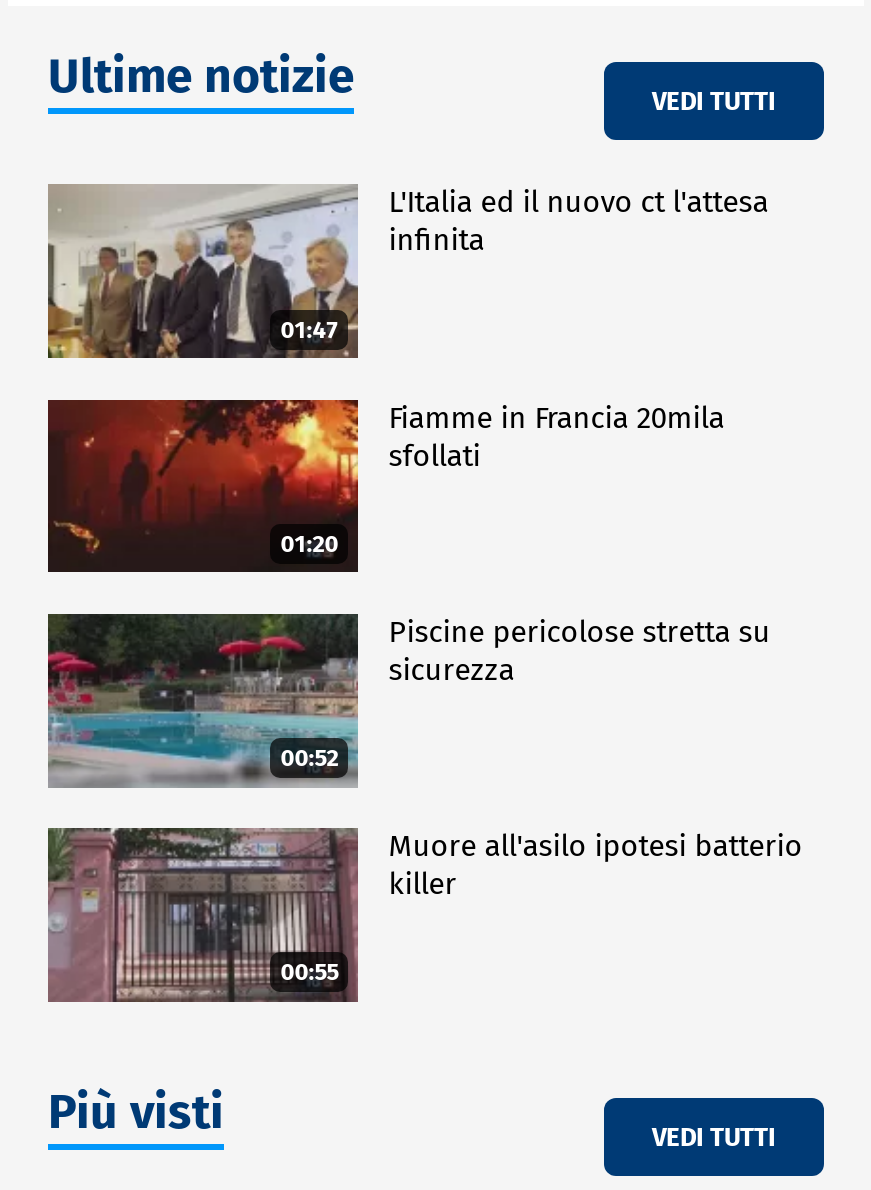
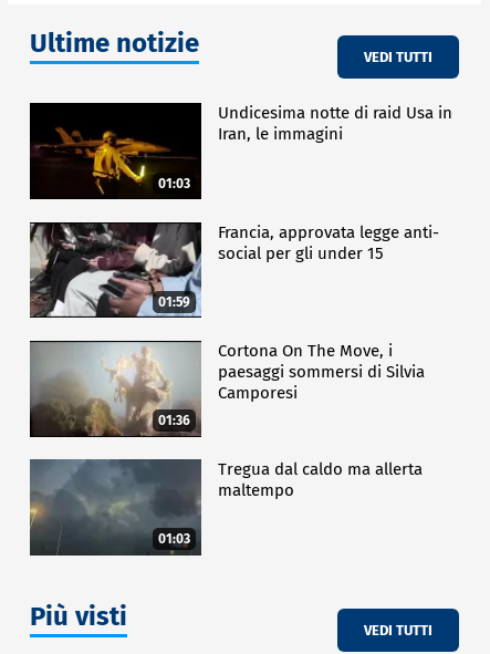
- [image]
- 01:47
+ [image]
+ 01:03

- L'Italia ed il nuovo ct l'attesa
- infinita
+ Undicesima notte di raid Usa in
+ Iran, le immagini

- [image]
- 01:20
+ [image]
+ 01:59

- Fiamme in Francia 20mila
- sfollati
+ Francia, approvata legge anti-
+ social per gli under 15

- [image]
- 00:52
+ [image]
+ 01:36

- Piscine pericolose stretta su
- sicurezza
+ Cortona On The Move, i
+ paesaggi sommersi di Silvia
+ Camporesi

- [image]
- 00:55
+ [image]
+ 01:03

- Muore all'asilo ipotesi batterio
- killer
+ Tregua dal caldo ma allerta
+ maltempo
